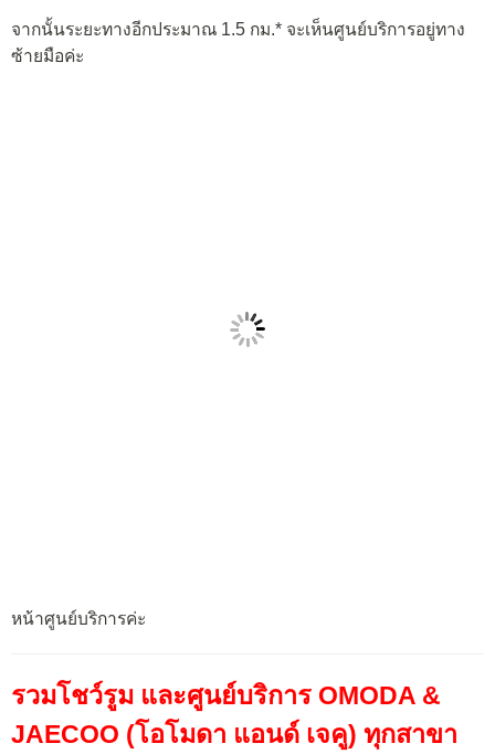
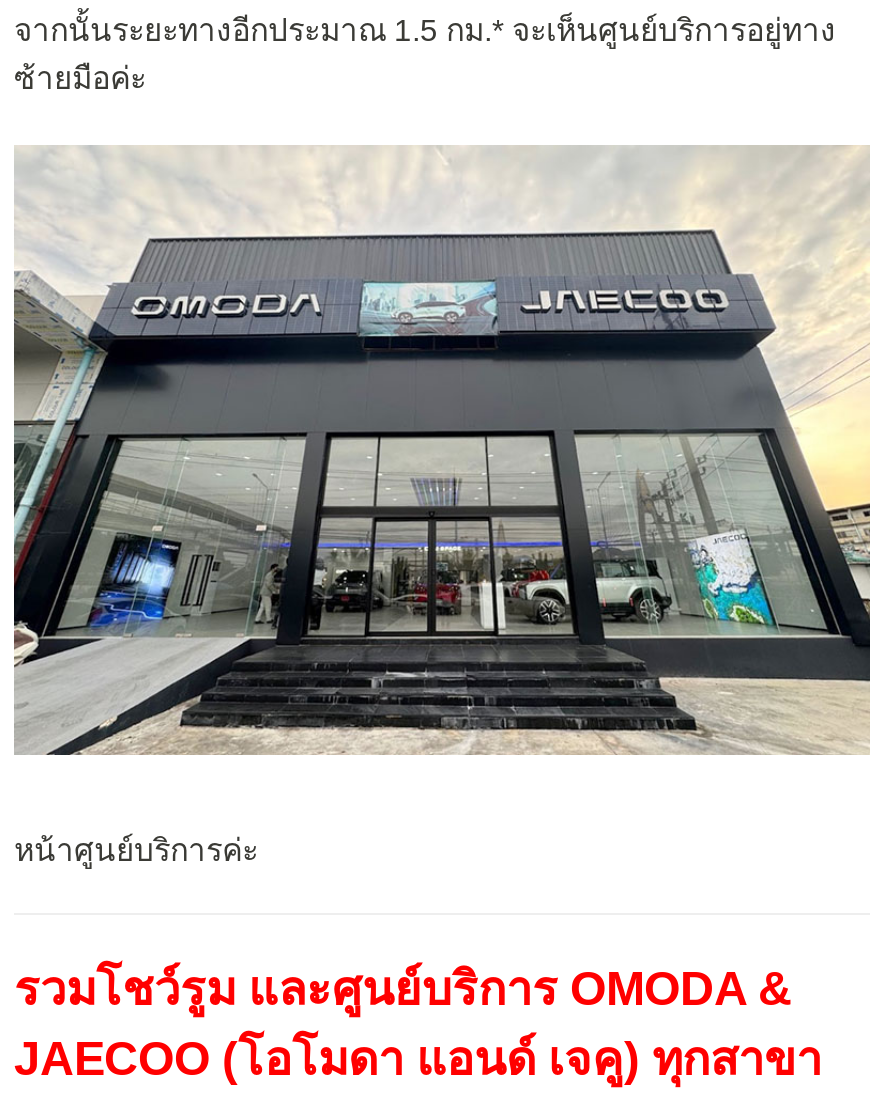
+ [image]
